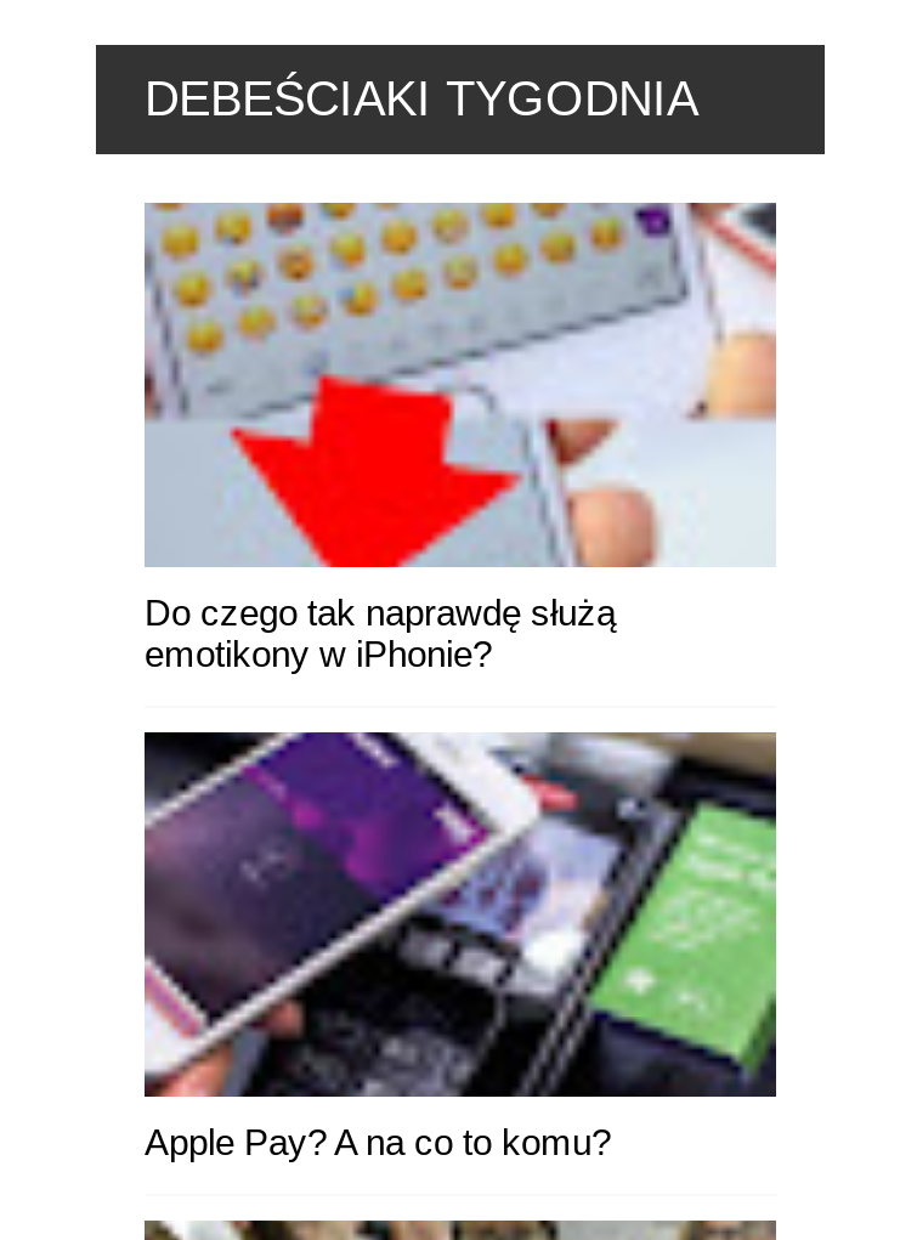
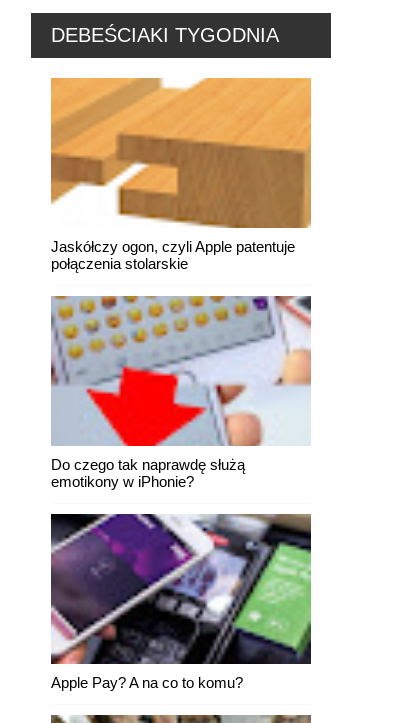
+ [image]
+ Jaskółczy ogon, czyli Apple patentuje
+ połączenia stolarskie
